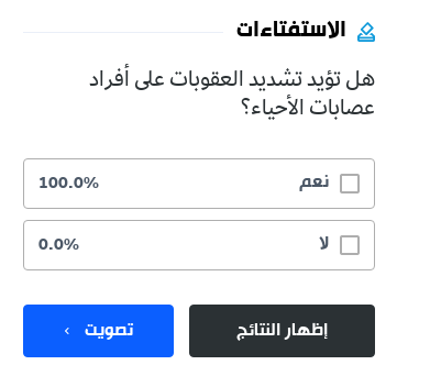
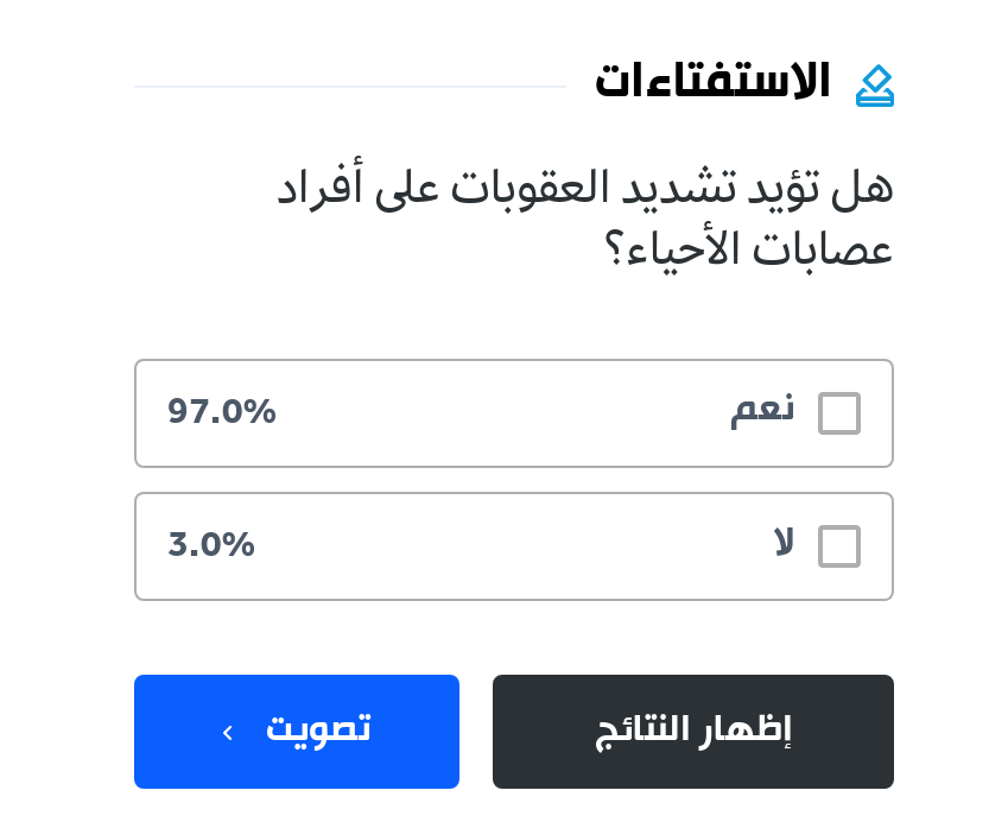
- 100.0%
+ 97.0%

- 0.0%
+ 3.0%
